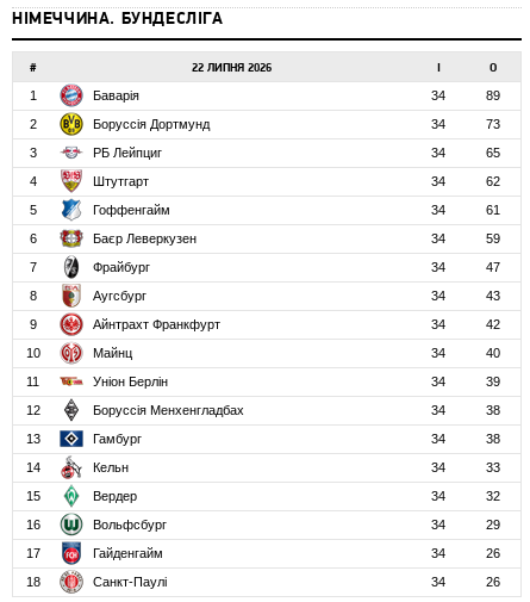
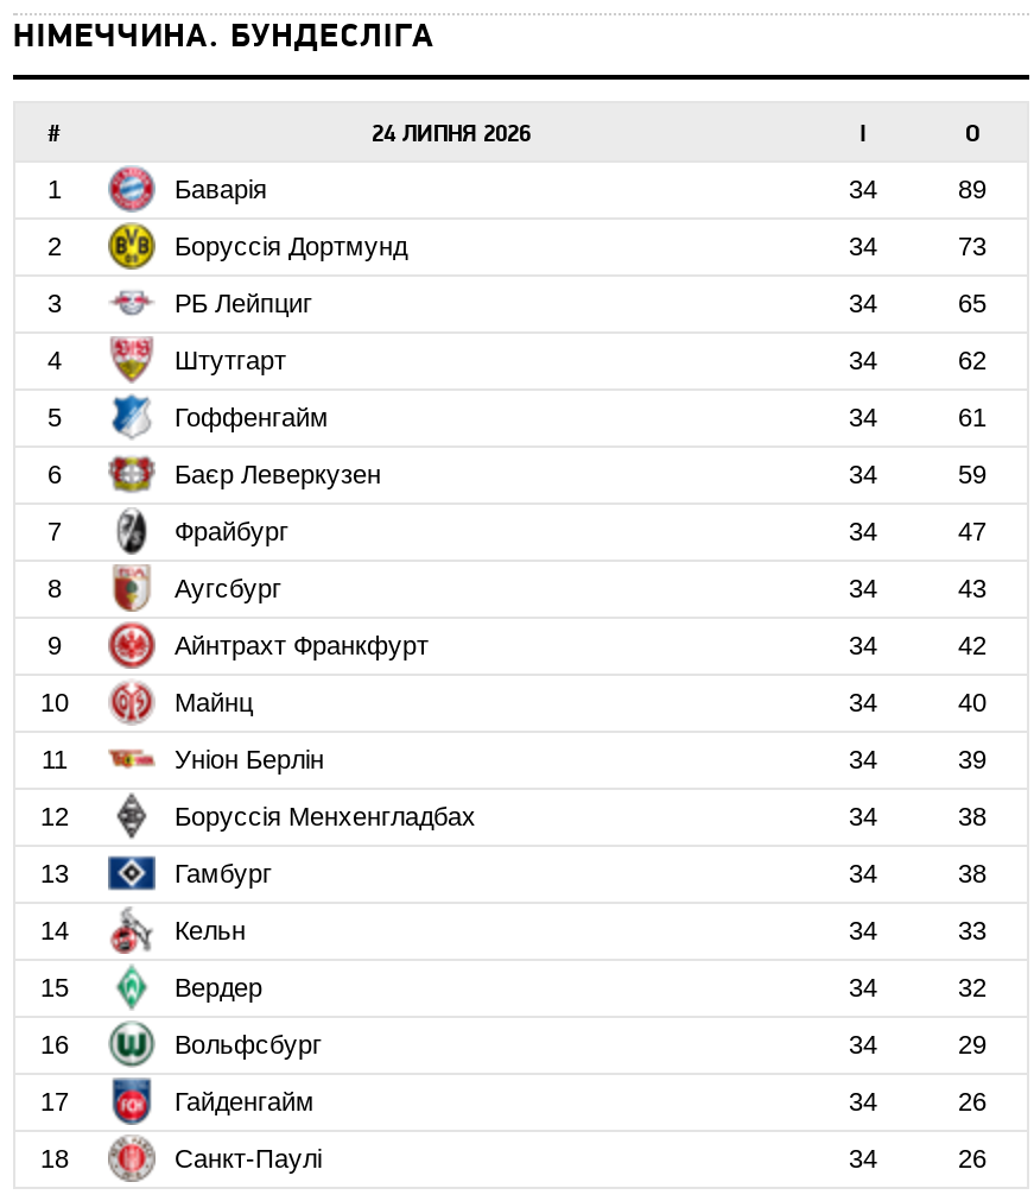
- 22 ЛИПНЯ 2026
+ 24 ЛИПНЯ 2026
